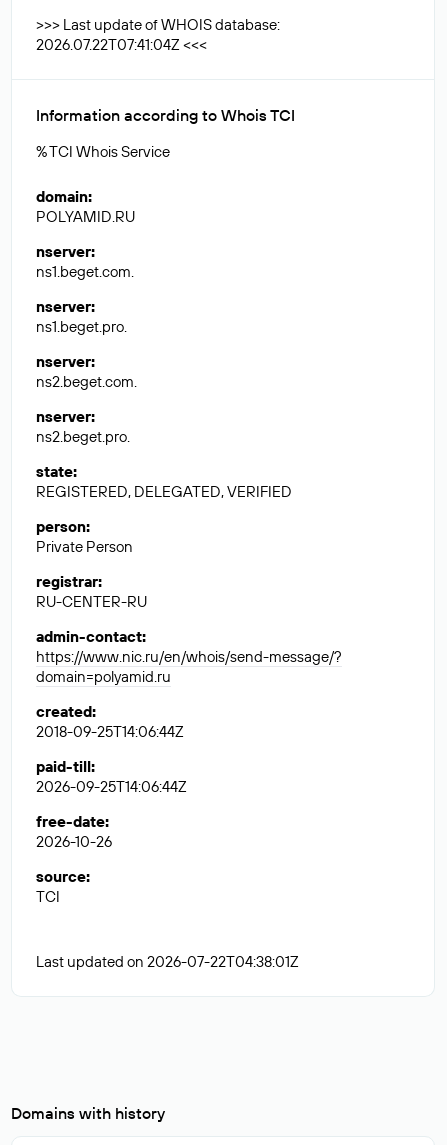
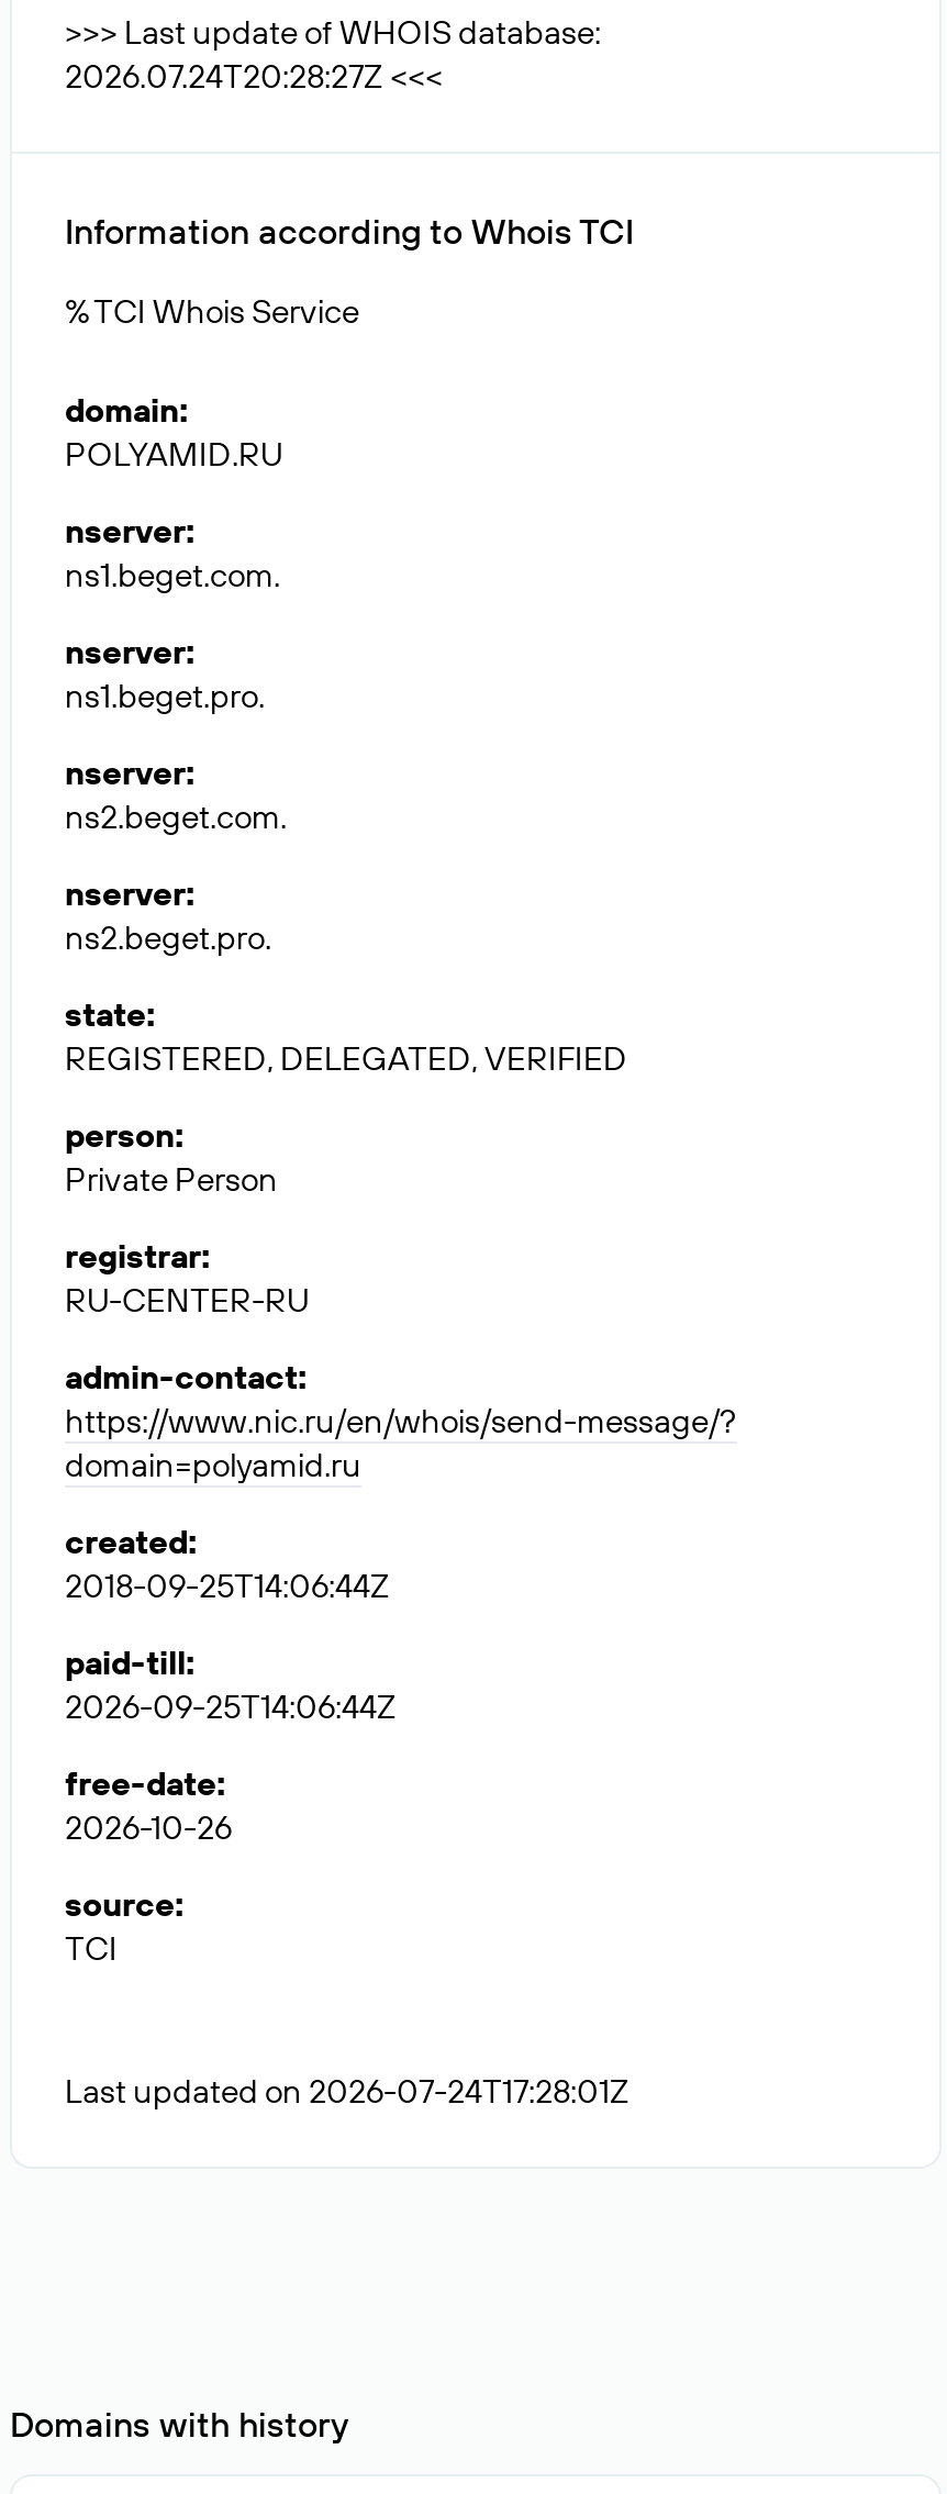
- 2026.07.22T07:41:04Z <<<
+ 2026.07.24T20:28:27Z <<<

- Last updated on 2026-07-22T04:38:01Z
+ Last updated on 2026-07-24T17:28:01Z
